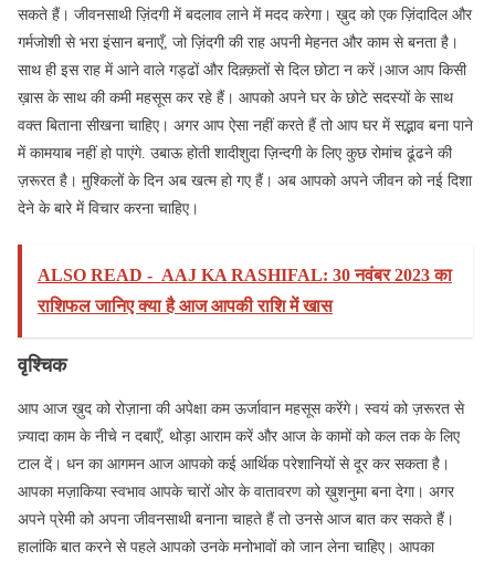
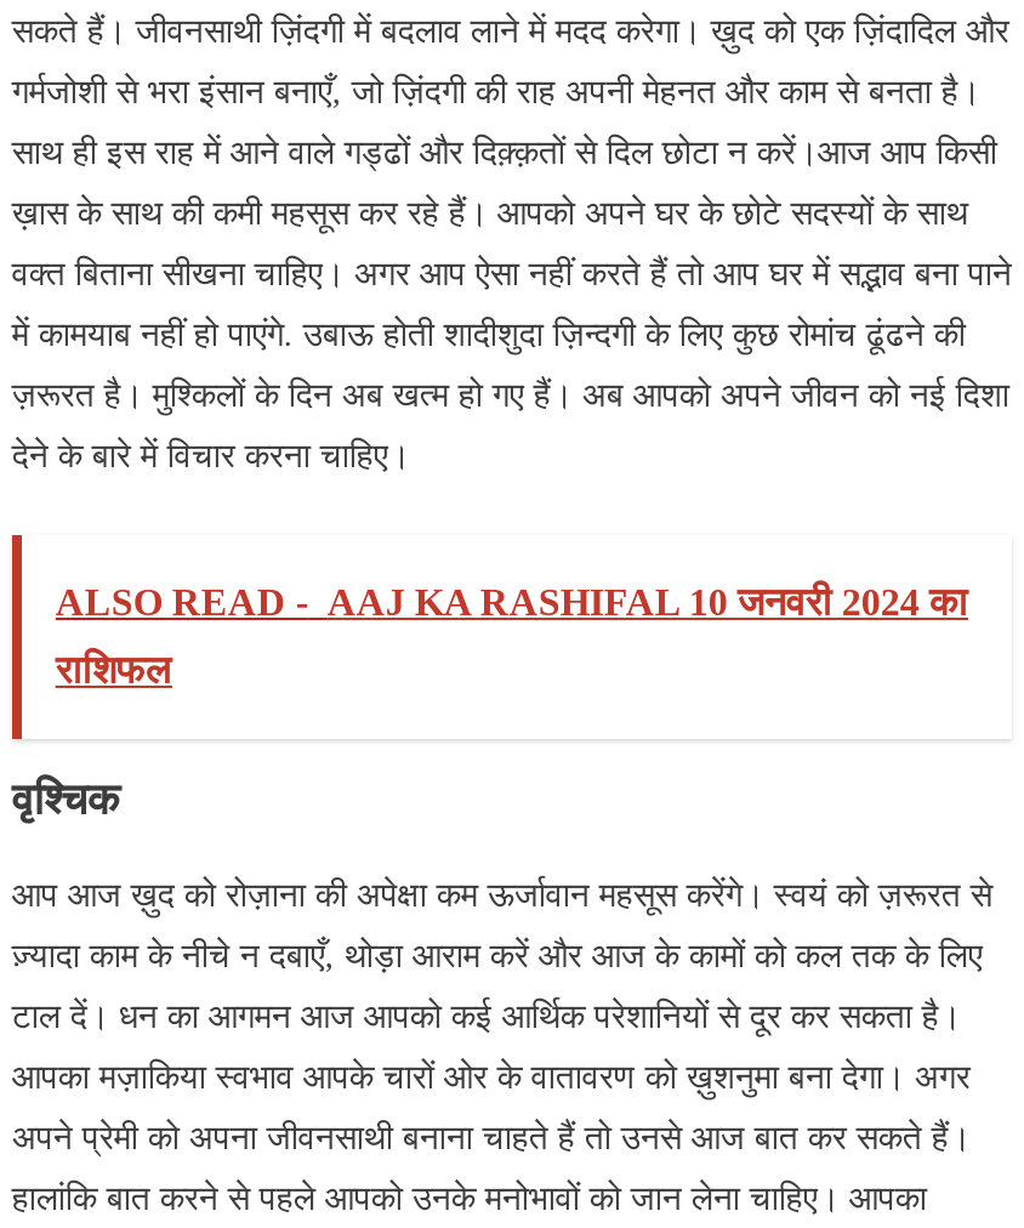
- ALSO READ - AAJ KA RASHIFAL: 30 नवंबर 2023 का
+ ALSO READ - AAJ KA RASHIFAL 10 जनवरी 2024 का

- राशिफल जानिए क्या है आज आपकी राशि में खास
+ राशिफल
